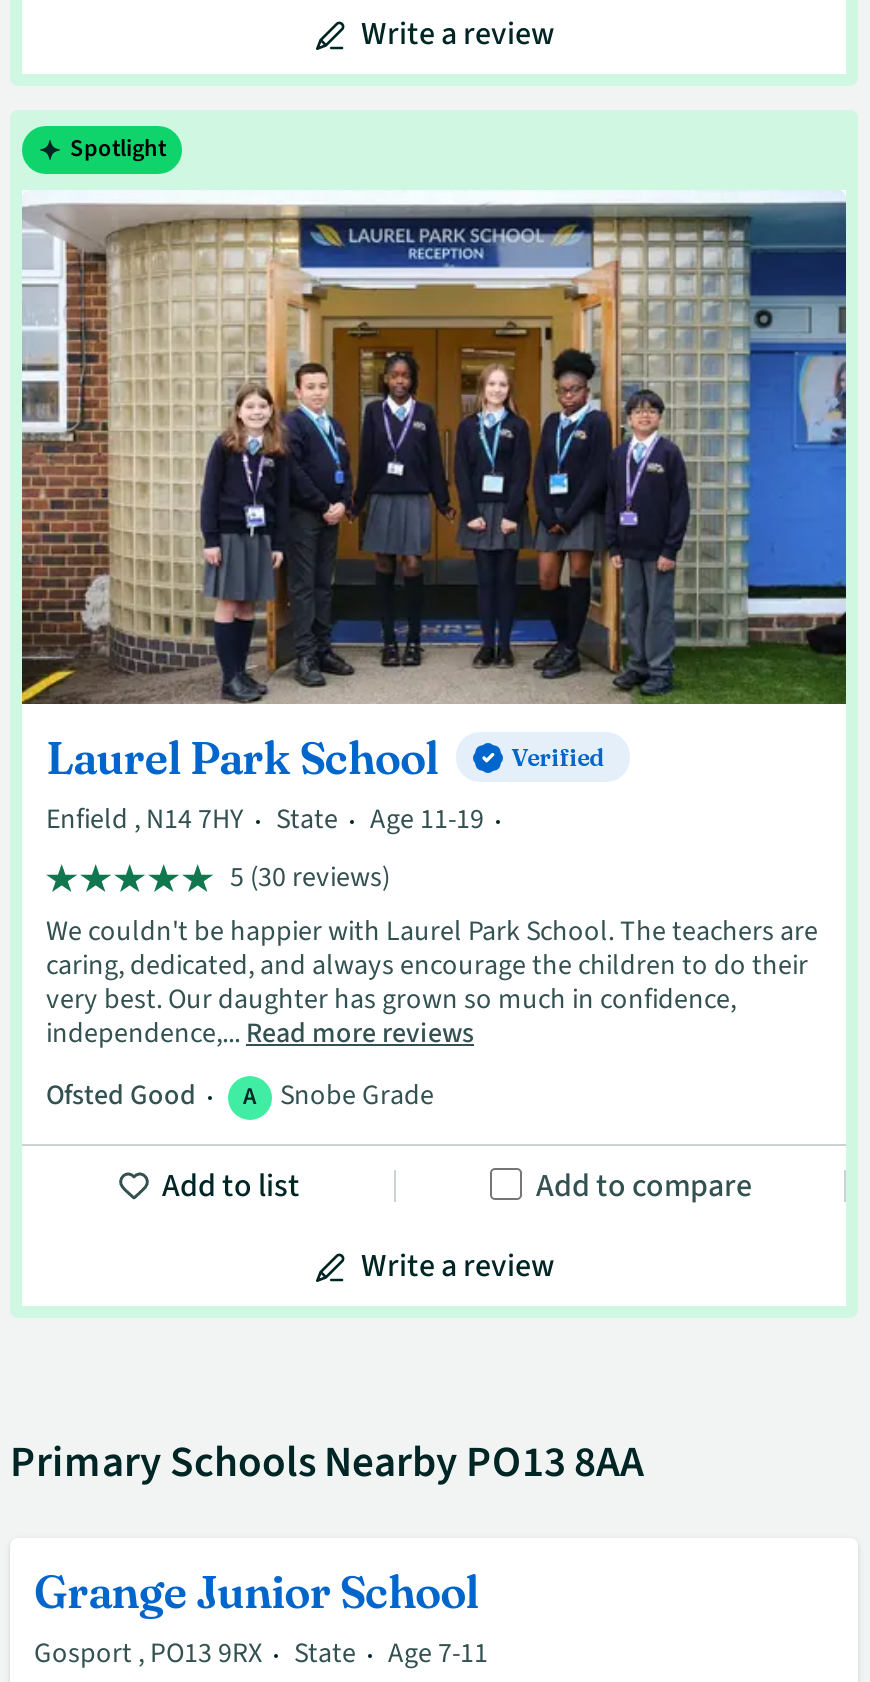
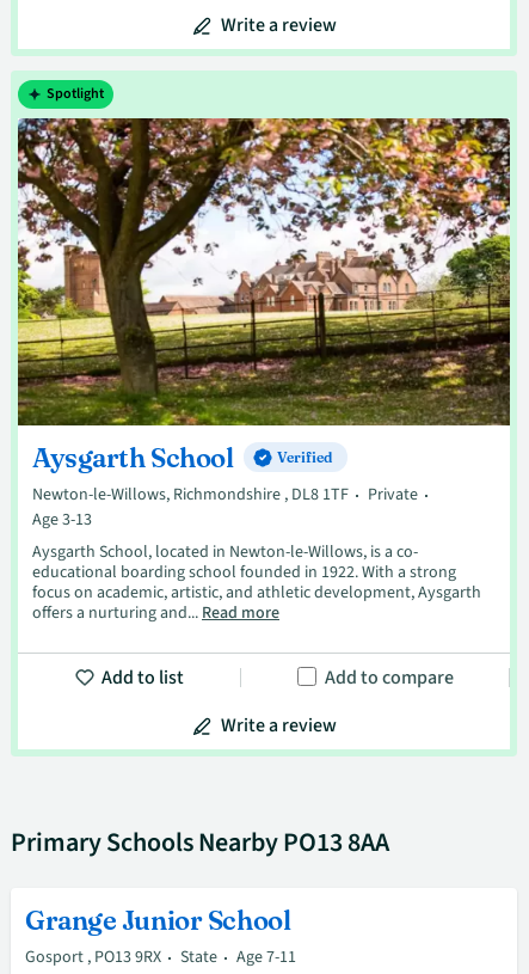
- [image]
- Laurel Park School
+ [image]
+ Aysgarth School

- Enfield , N14 7HY
- State
- Age 11-19
- 5 (30 reviews)
- We couldn't be happier with Laurel Park School. The teachers are
- caring, dedicated, and always encourage the children to do their
- very best. Our daughter has grown so much in confidence,
- independence,... Read more reviews
- Ofsted Good
- A
- Snobe Grade
+ Newton-le-Willows, Richmondshire , DL8 1TF
+ Private
+ Age 3-13
+ Aysgarth School, located in Newton-le-Willows, is a co-
+ educational boarding school founded in 1922. With a strong
+ focus on academic, artistic, and athletic development, Aysgarth
+ offers a nurturing and... Read more
